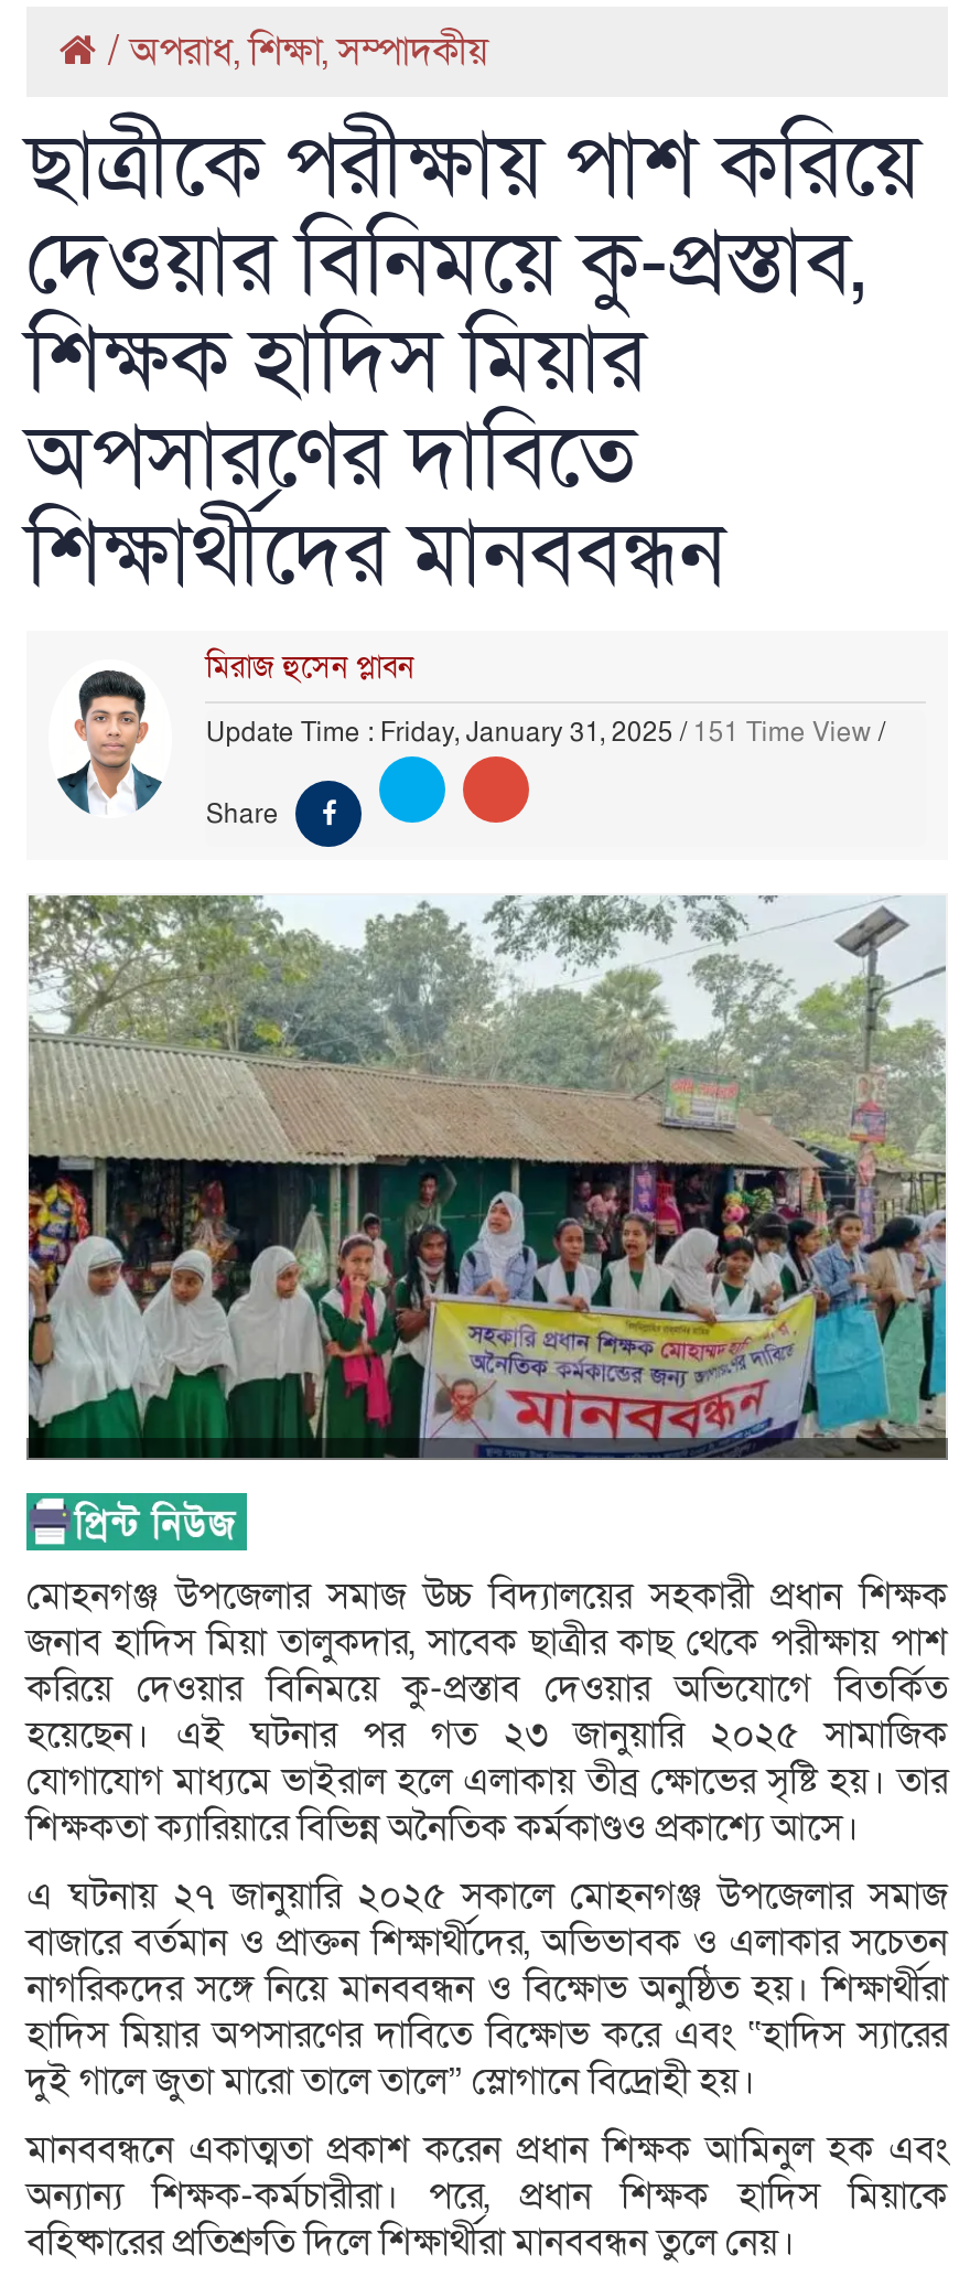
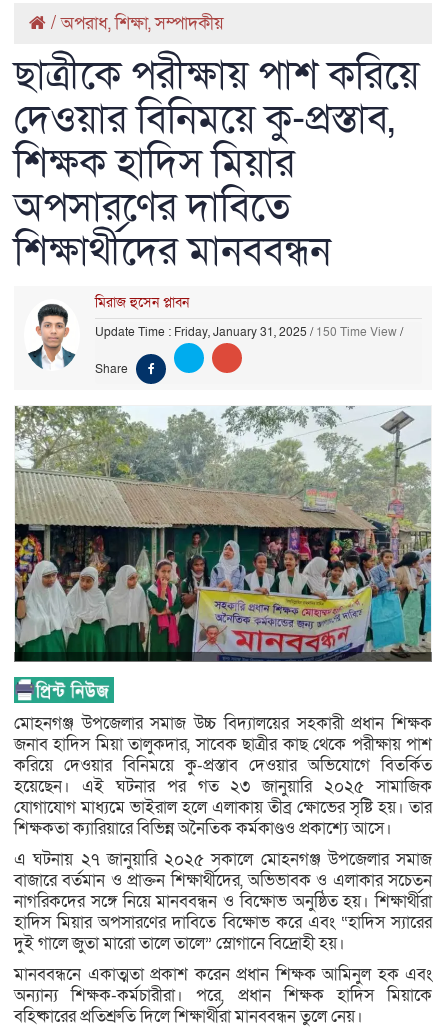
- Update Time : Friday, January 31, 2025 / 151 Time View /
+ Update Time : Friday, January 31, 2025 / 150 Time View /
